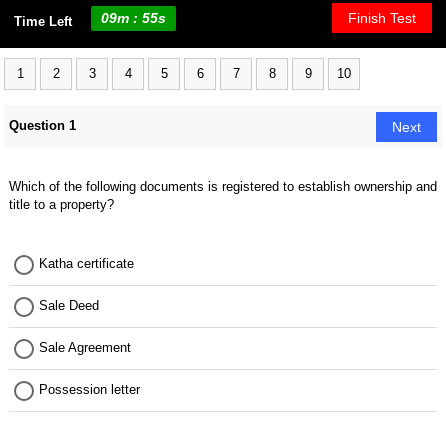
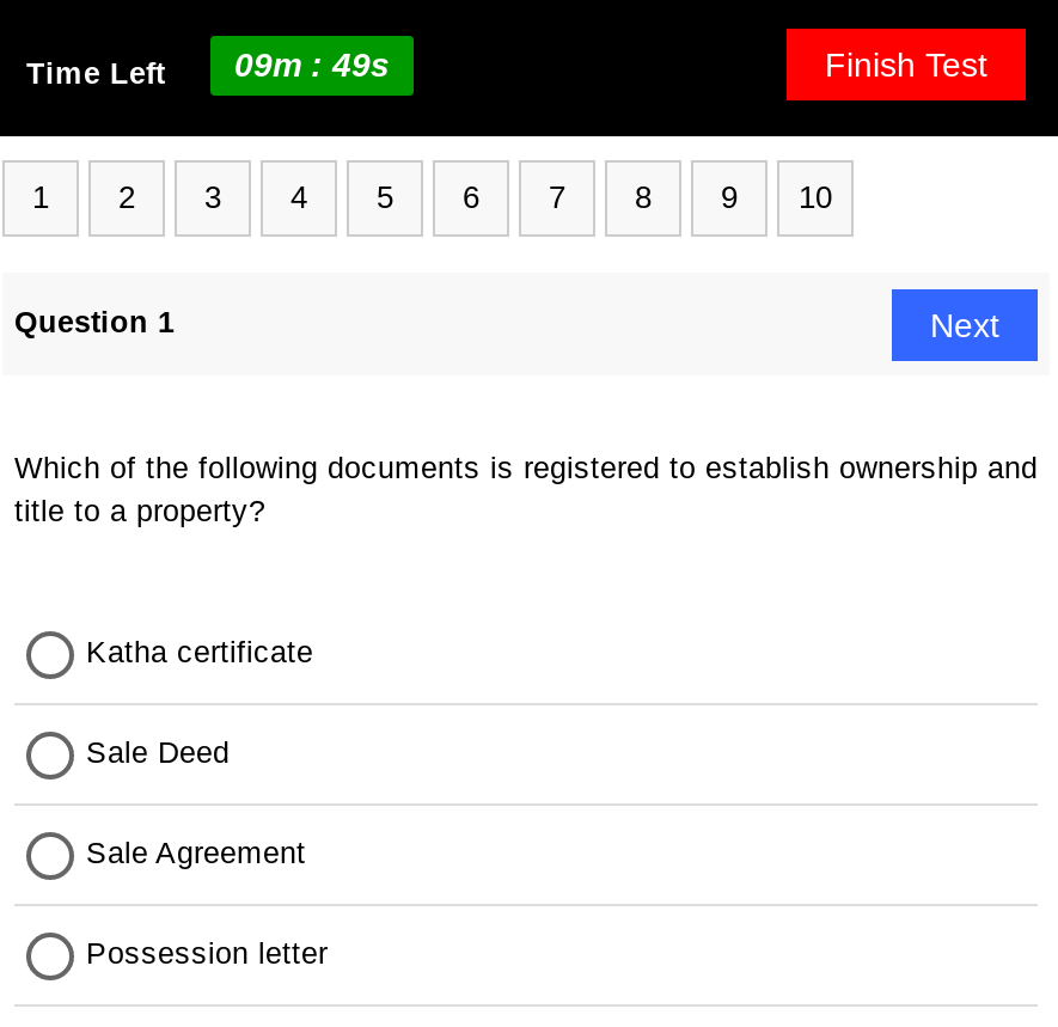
- 09m : 55s
+ 09m : 49s
